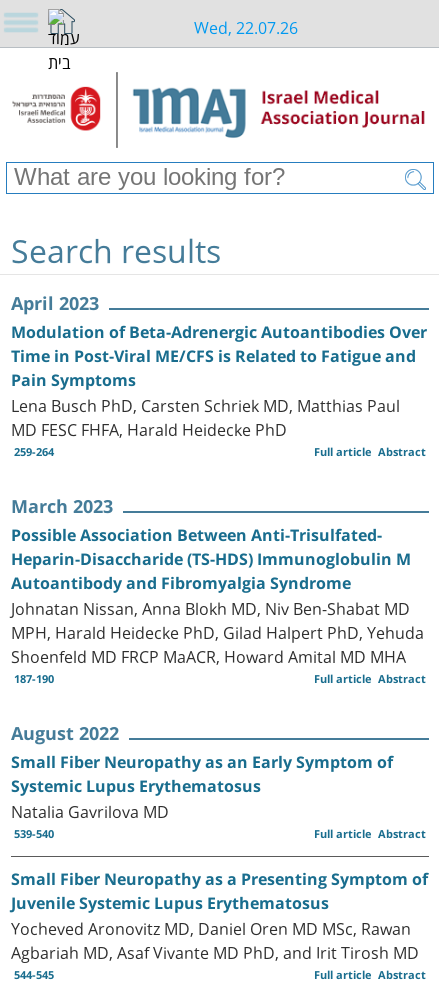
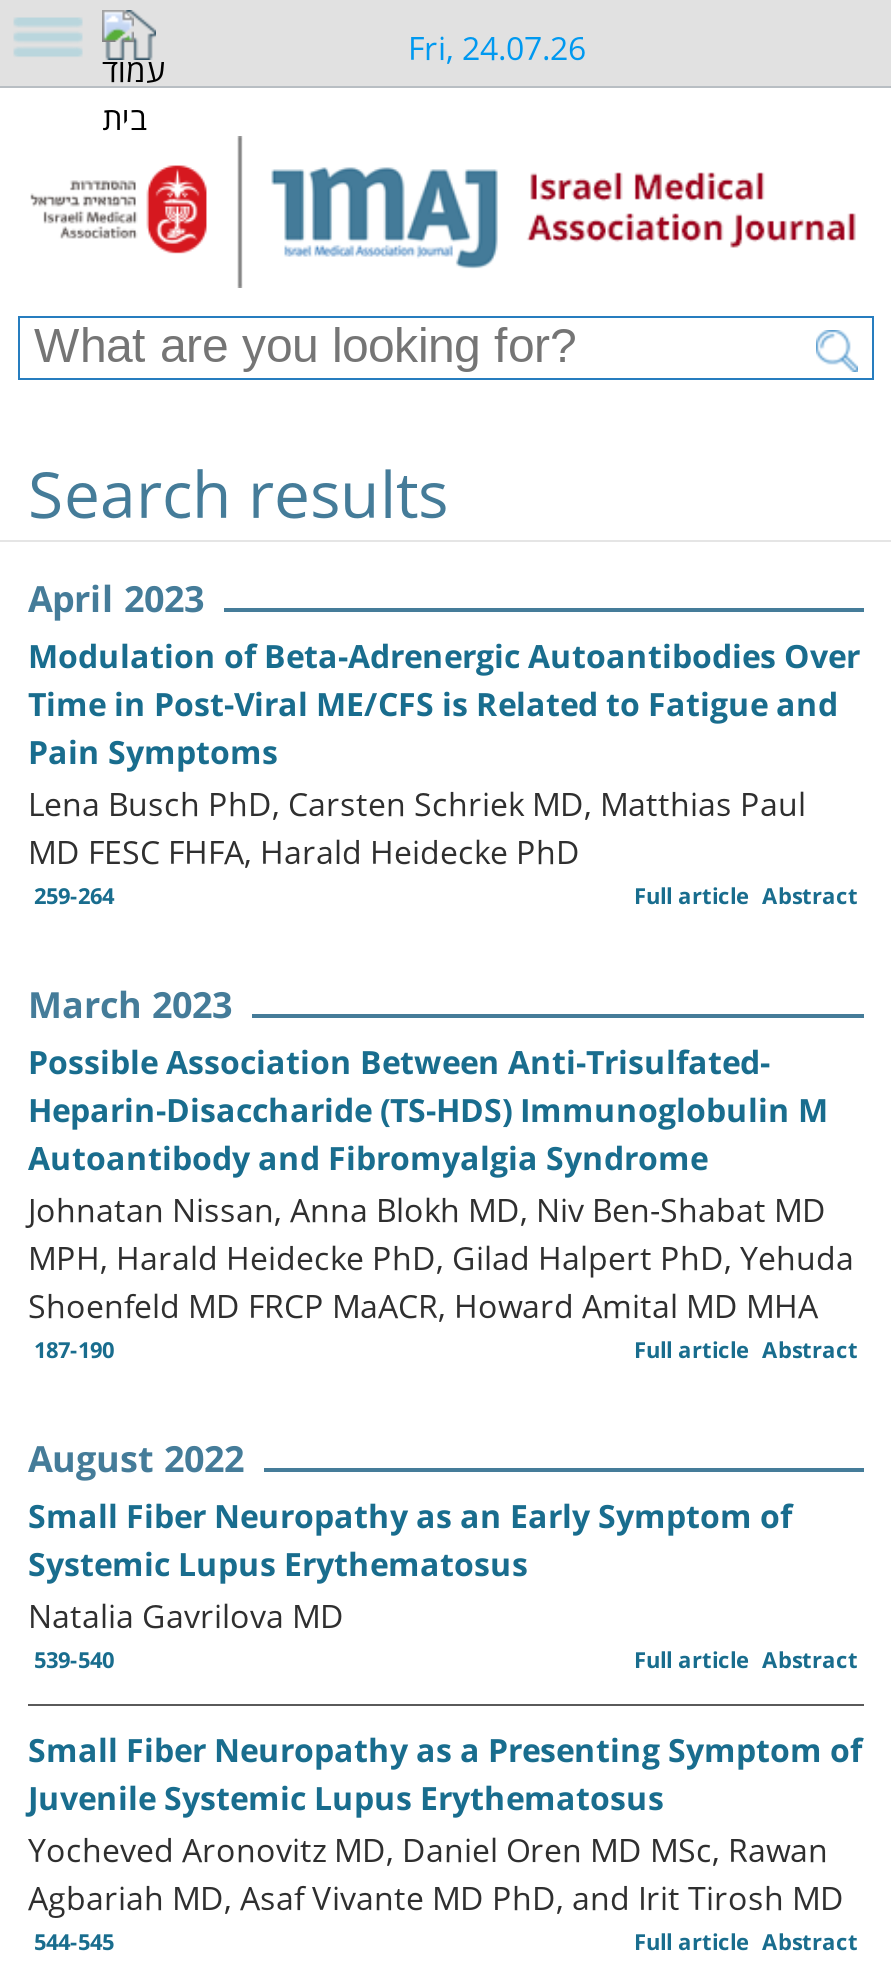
- Wed, 22.07.26
+ Fri, 24.07.26
